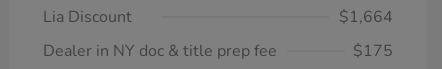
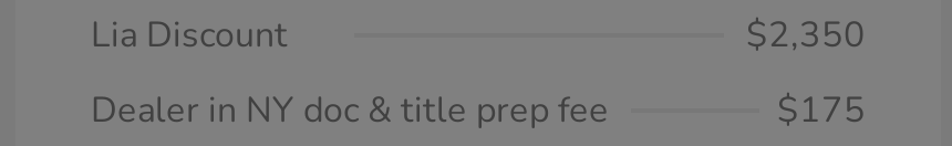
- $1,664
+ $2,350
